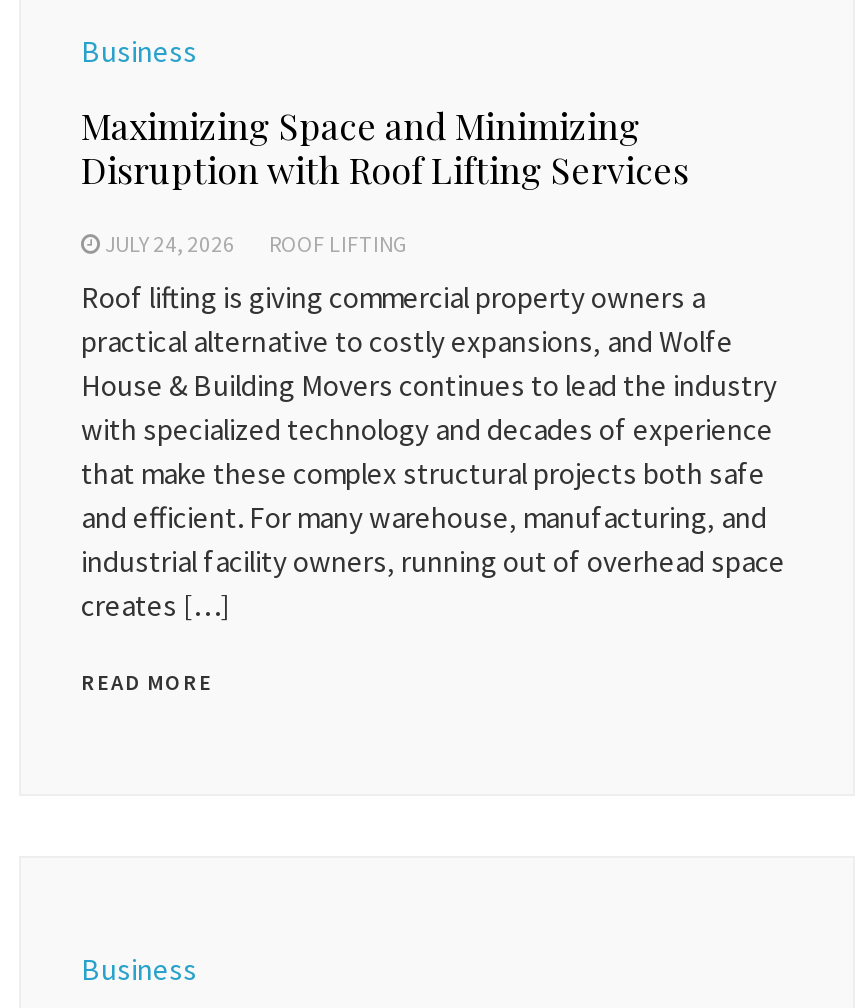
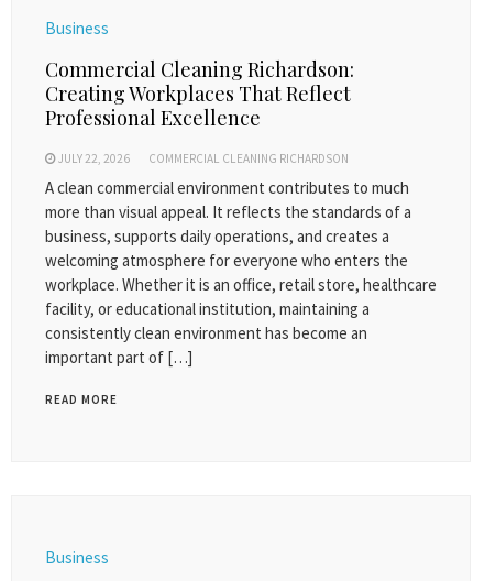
- Maximizing Space and Minimizing
- Disruption with Roof Lifting Services
+ Commercial Cleaning Richardson:
+ Creating Workplaces That Reflect
+ Professional Excellence

- JULY 24, 2026
- ROOF LIFTING
+ JULY 22, 2026
+ COMMERCIAL CLEANING RICHARDSON

- Roof lifting is giving commercial property owners a
- practical alternative to costly expansions, and Wolfe
- House & Building Movers continues to lead the industry
- with specialized technology and decades of experience
- that make these complex structural projects both safe
- and efficient. For many warehouse, manufacturing, and
- industrial facility owners, running out of overhead space
- creates […]
+ A clean commercial environment contributes to much
+ more than visual appeal. It reflects the standards of a
+ business, supports daily operations, and creates a
+ welcoming atmosphere for everyone who enters the
+ workplace. Whether it is an office, retail store, healthcare
+ facility, or educational institution, maintaining a
+ consistently clean environment has become an
+ important part of […]
